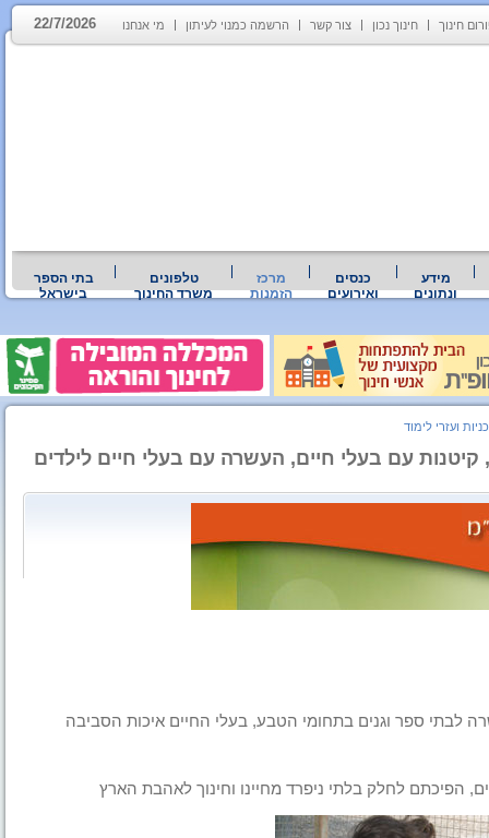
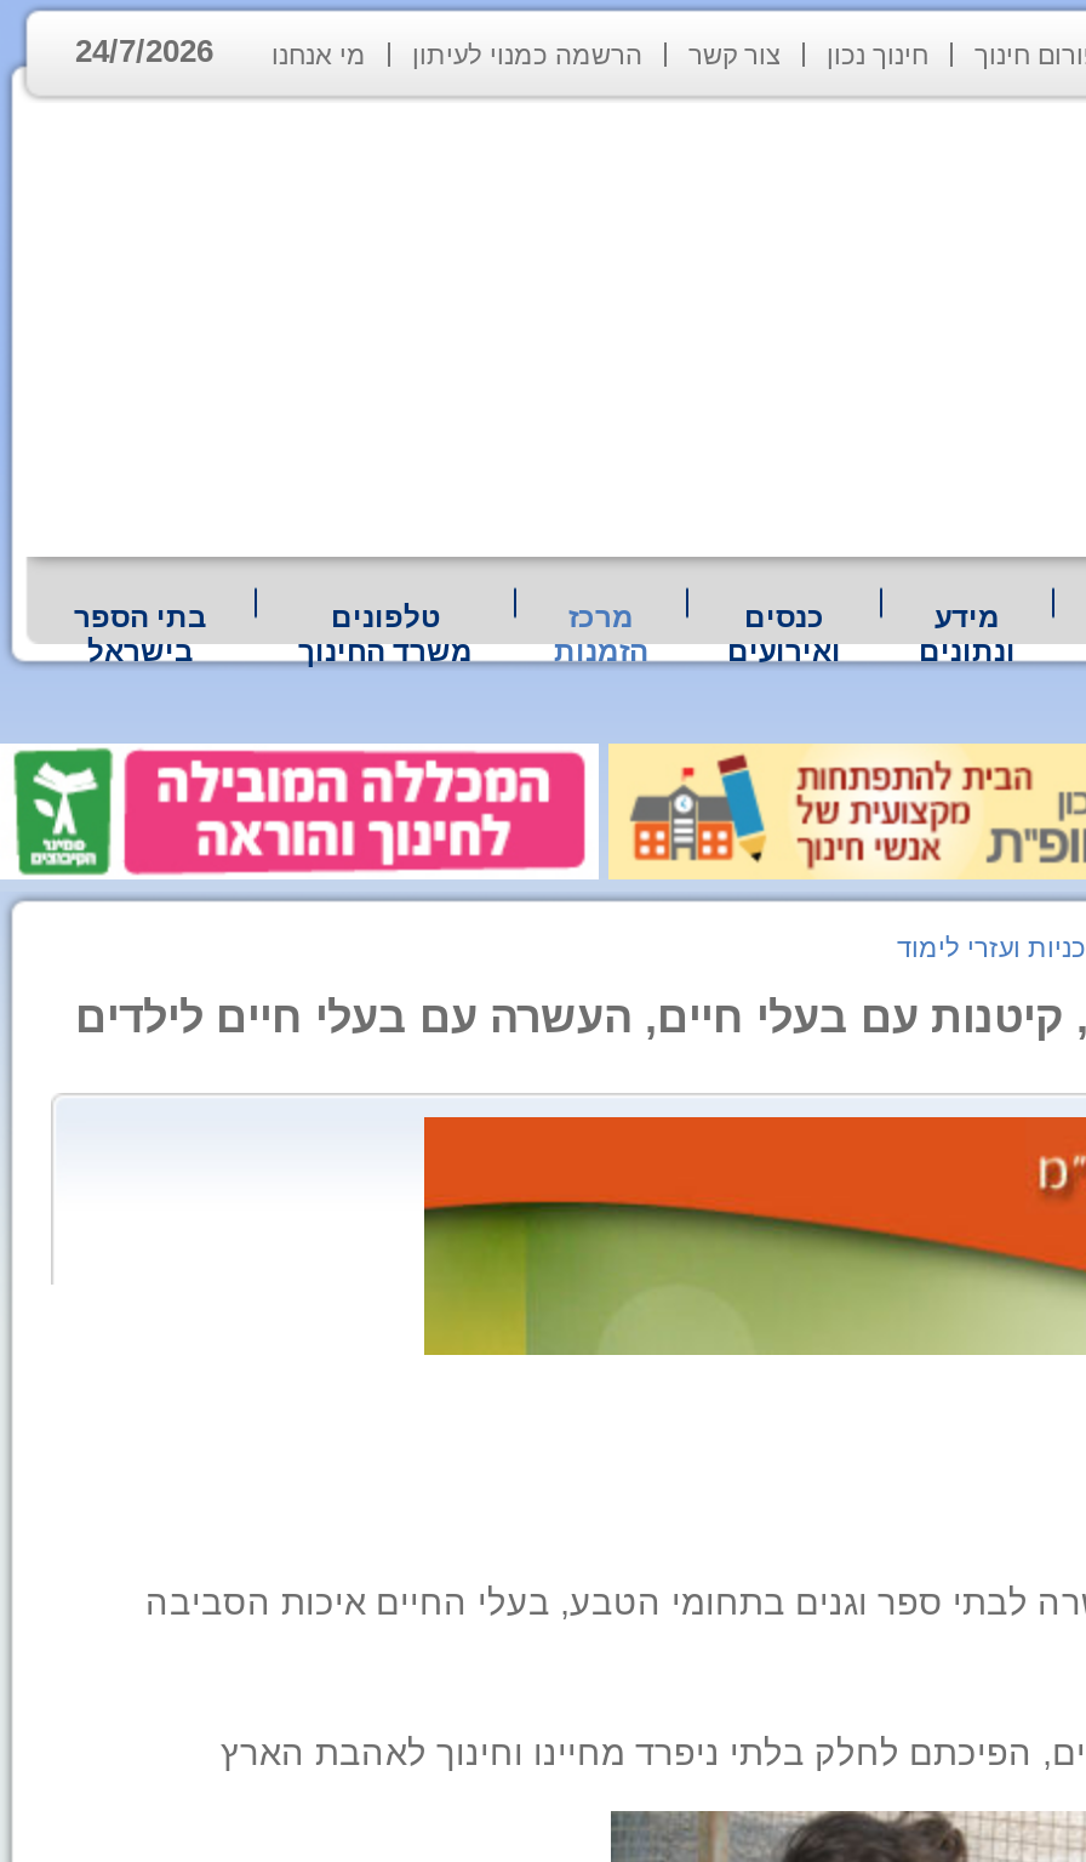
- 22/7/2026
+ 24/7/2026
